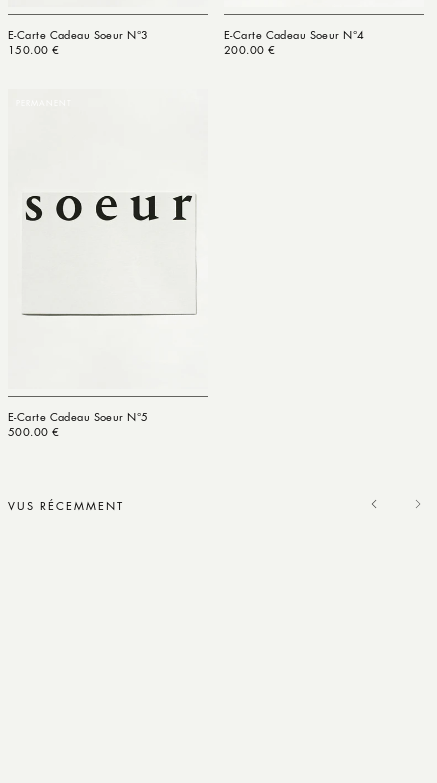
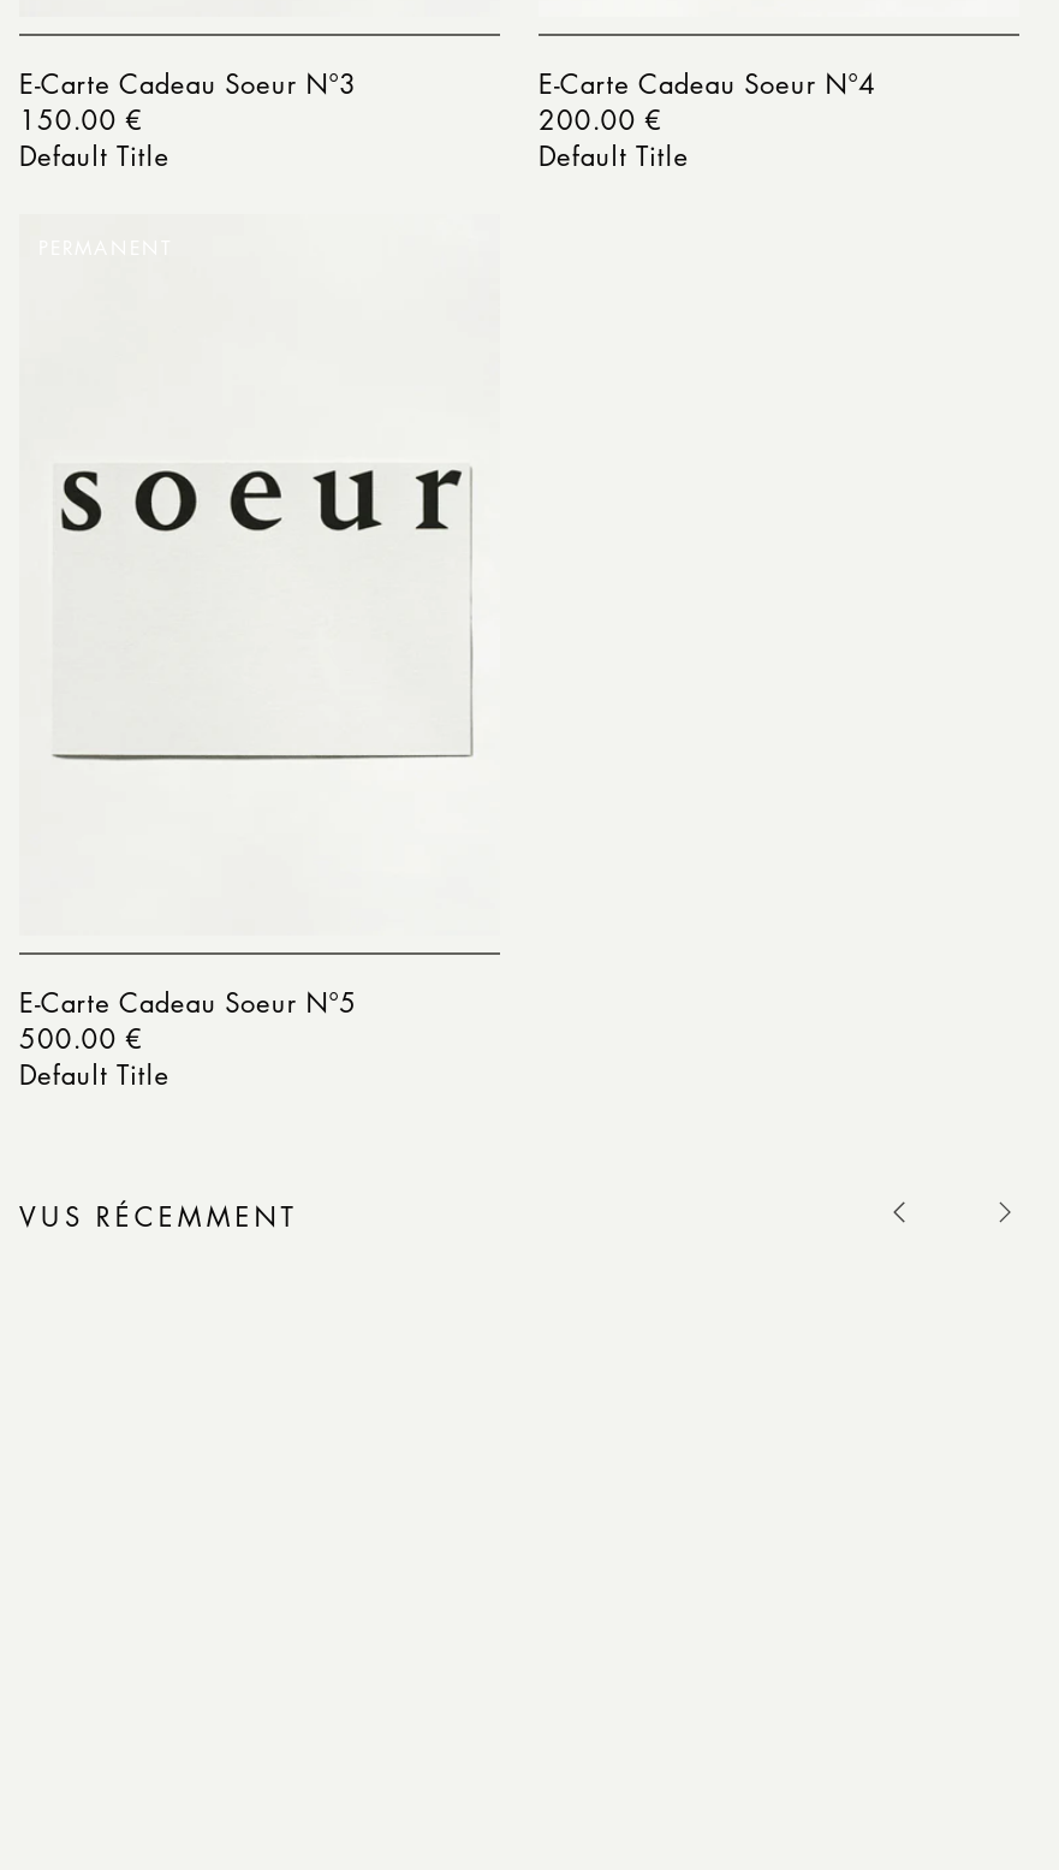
+ Default Title

+ Default Title

+ Default Title
